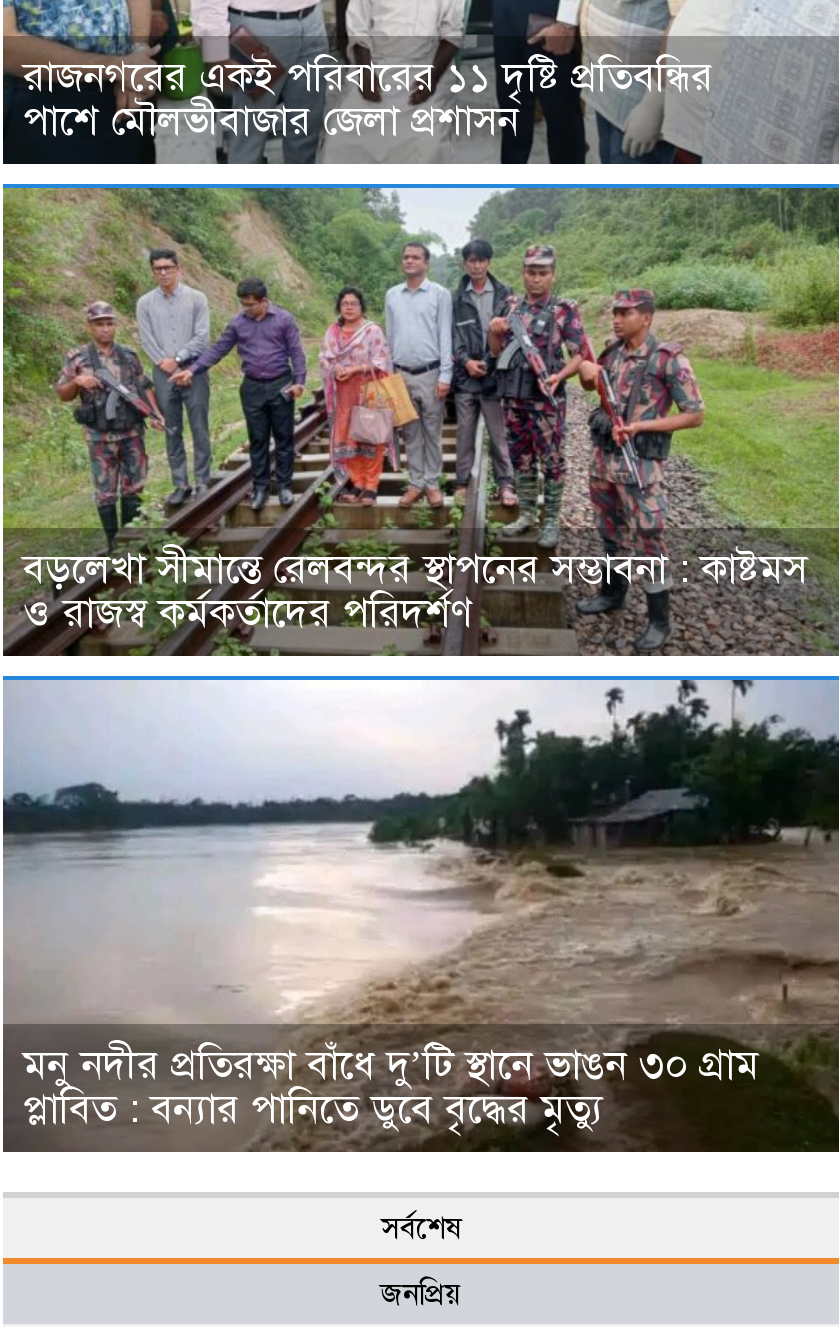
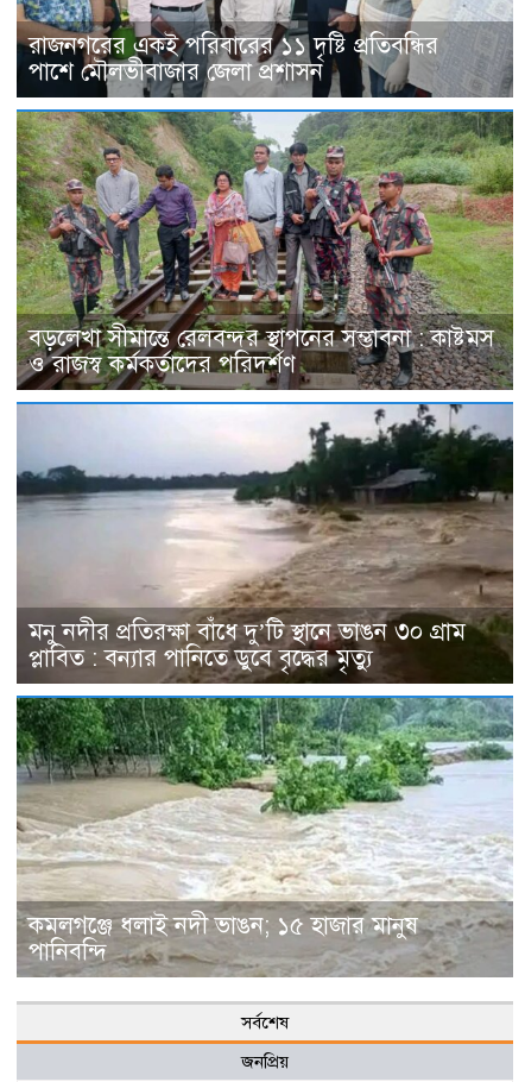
+ [image]
+ কমলগঞ্জে ধলাই নদী ভাঙন; ১৫ হাজার মানুষ
+ পানিবন্দি
